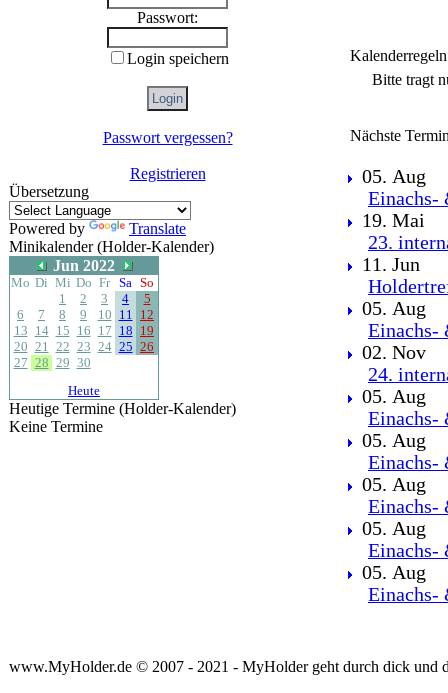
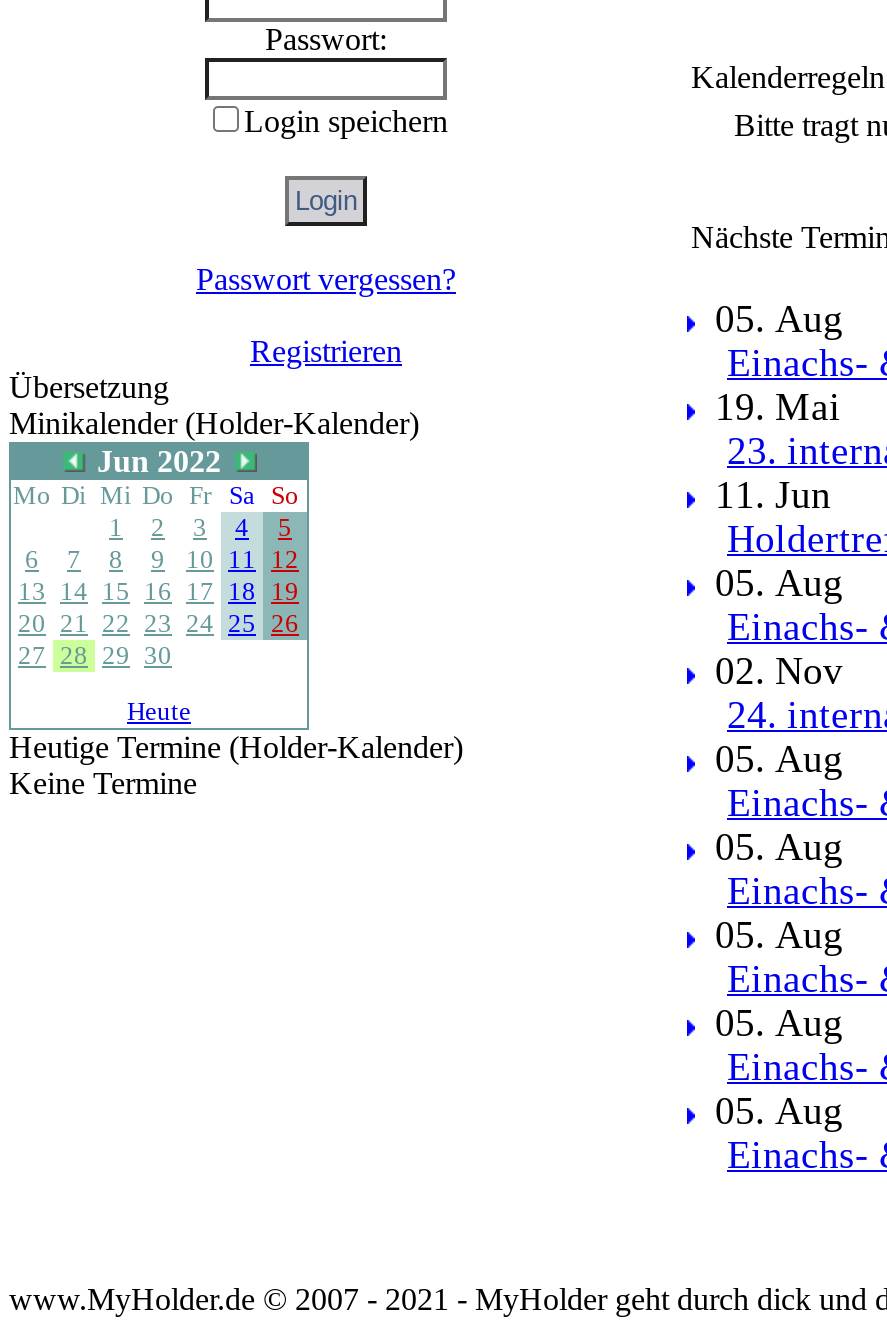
- Powered by
- Translate

moved up: Minikalender (Holder-Kalender) | Jun 2022 | Mo Di Mi Do Fr Sa So | ... | Heutige Termine (Holder-Kalender) | Keine Termine
